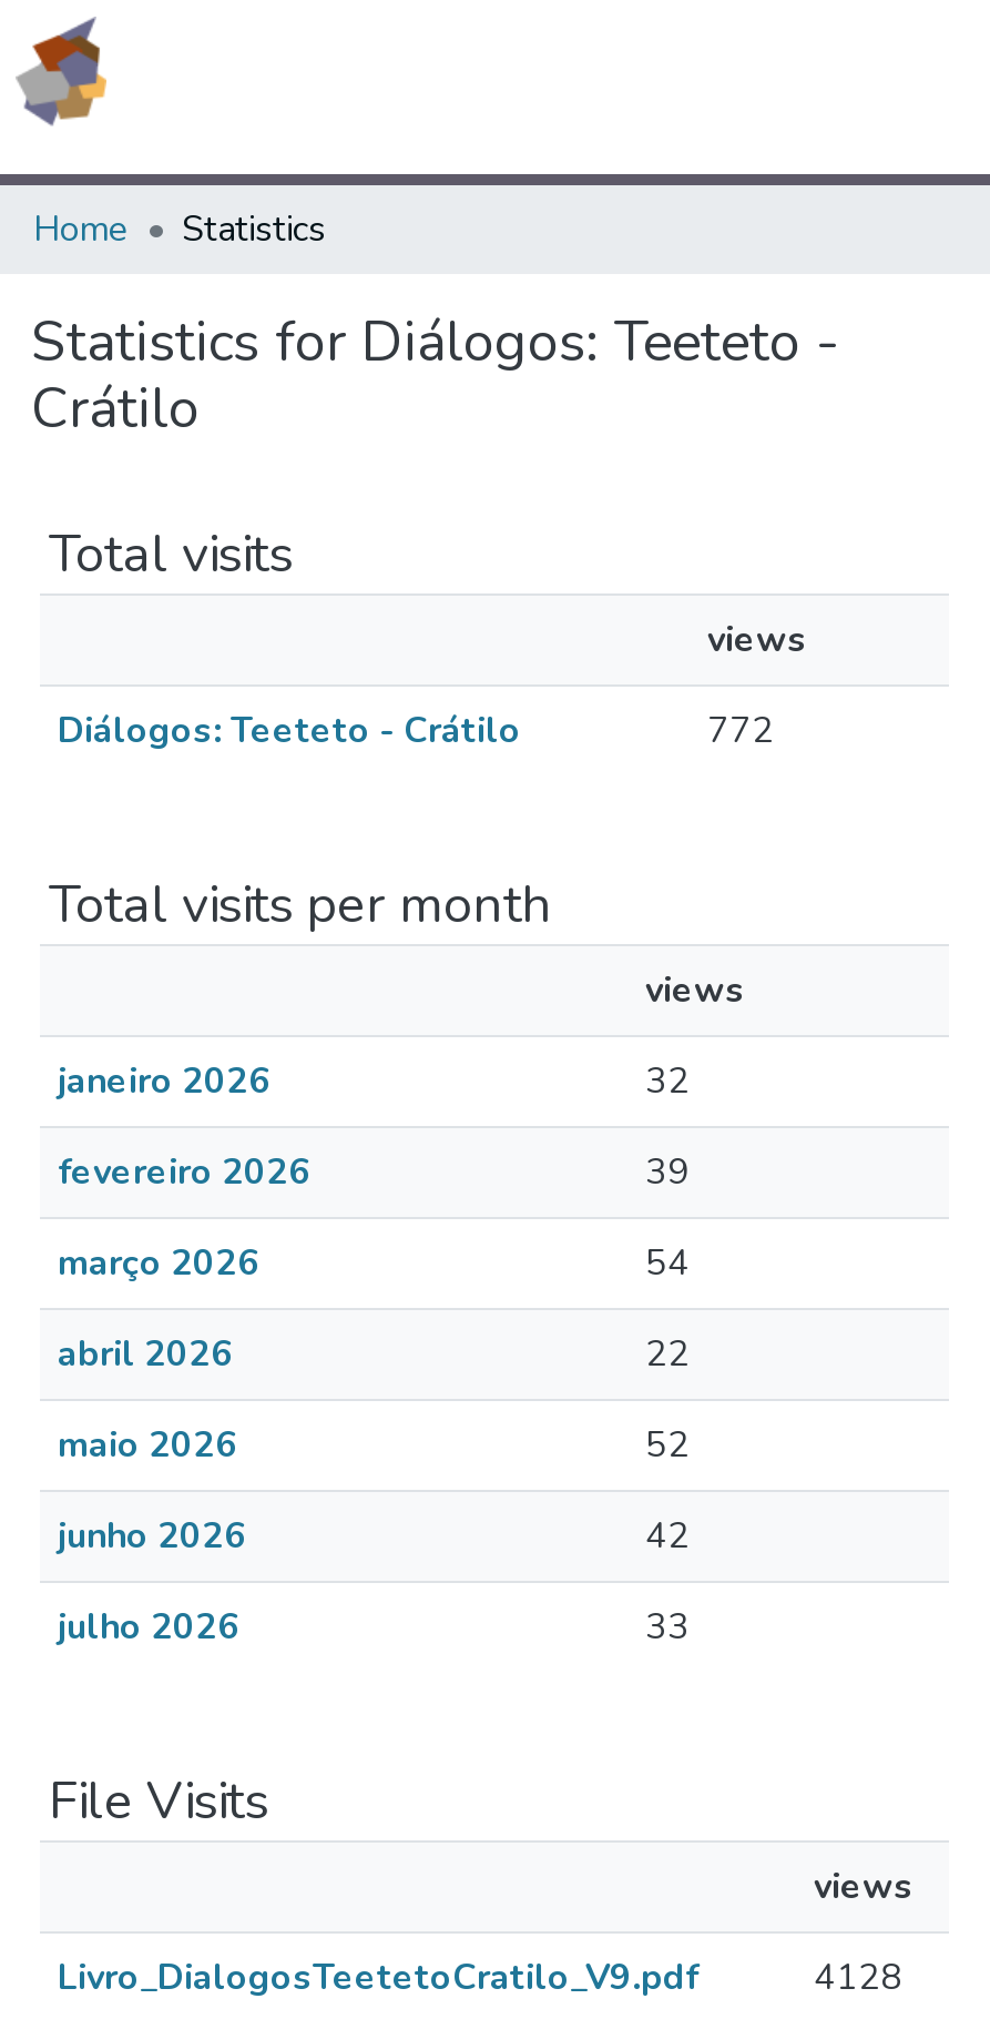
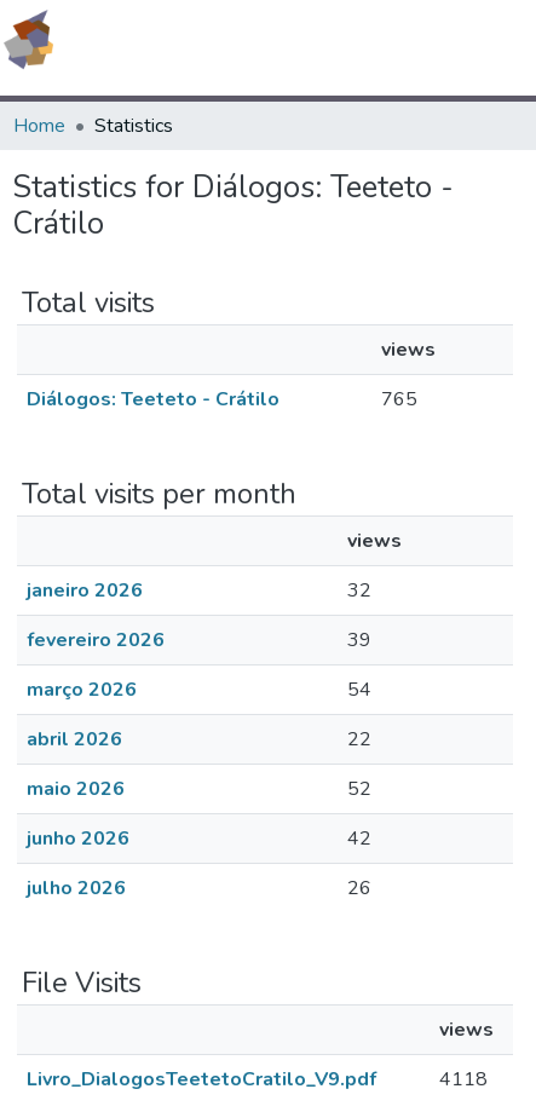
- 772
+ 765

- 33
+ 26

- 4128
+ 4118
